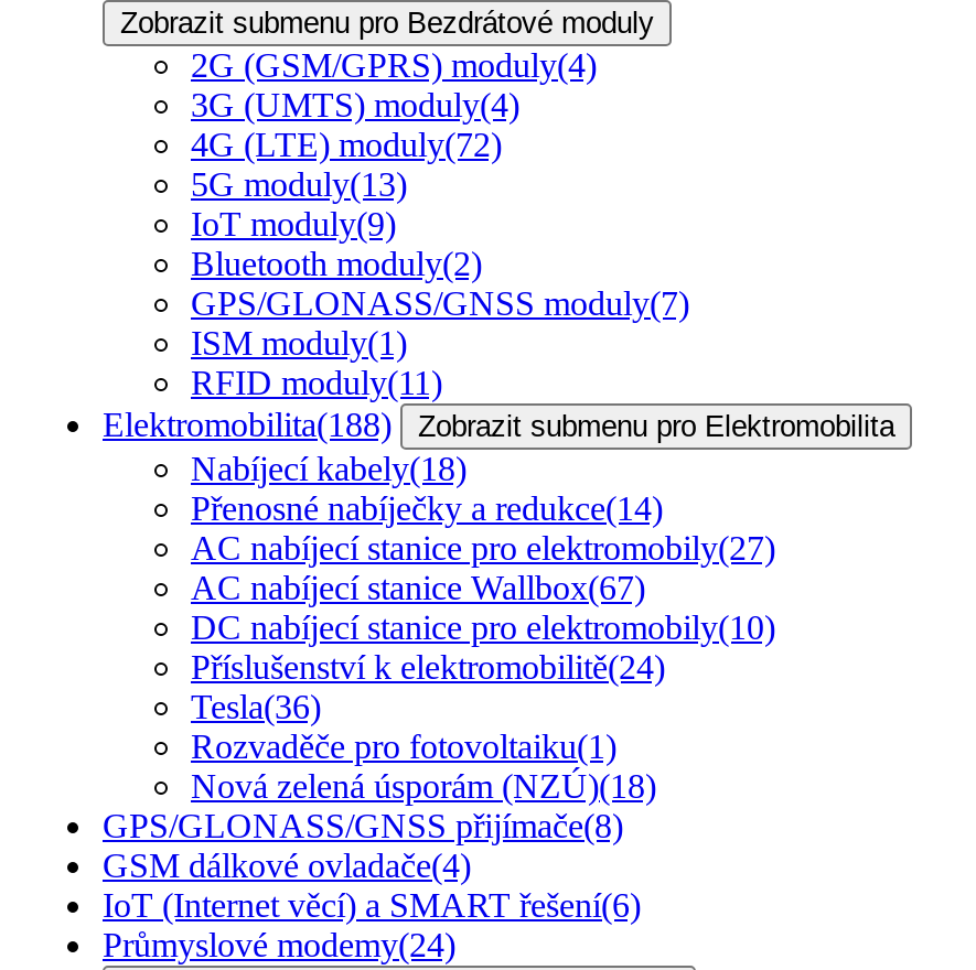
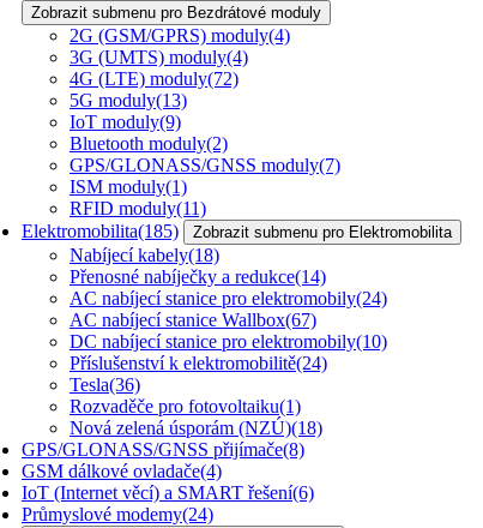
- Elektromobilita(188)
+ Elektromobilita(185)

- AC nabíjecí stanice pro elektromobily(27)
+ AC nabíjecí stanice pro elektromobily(24)
